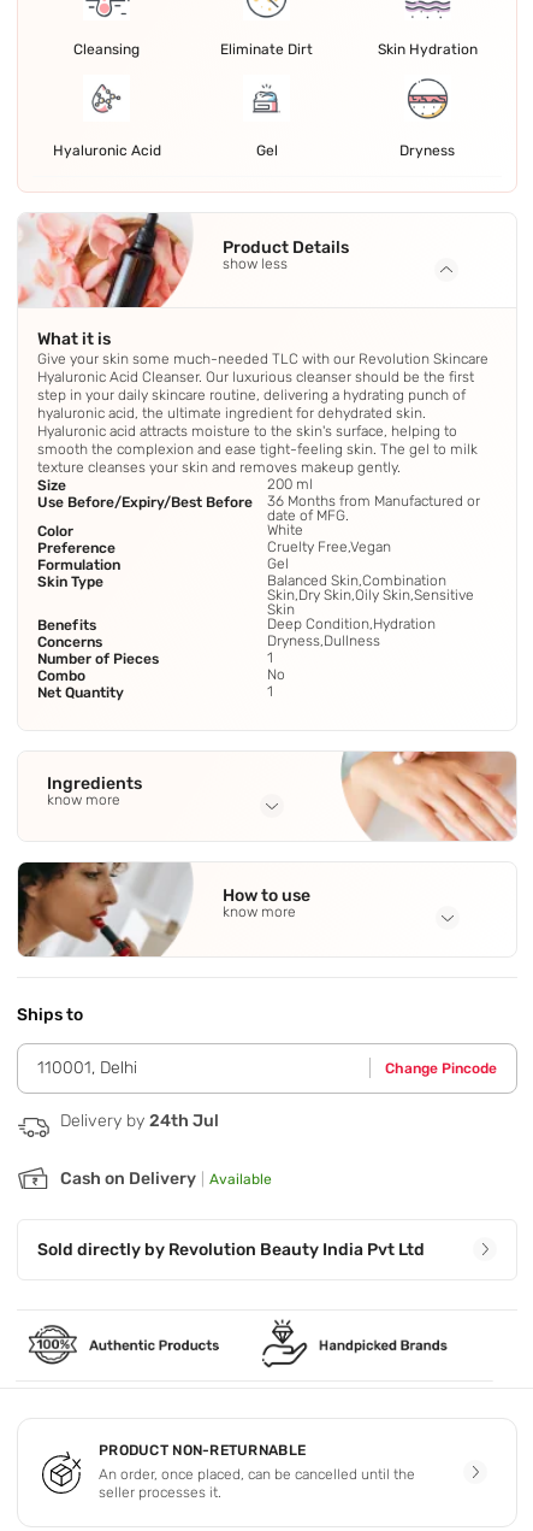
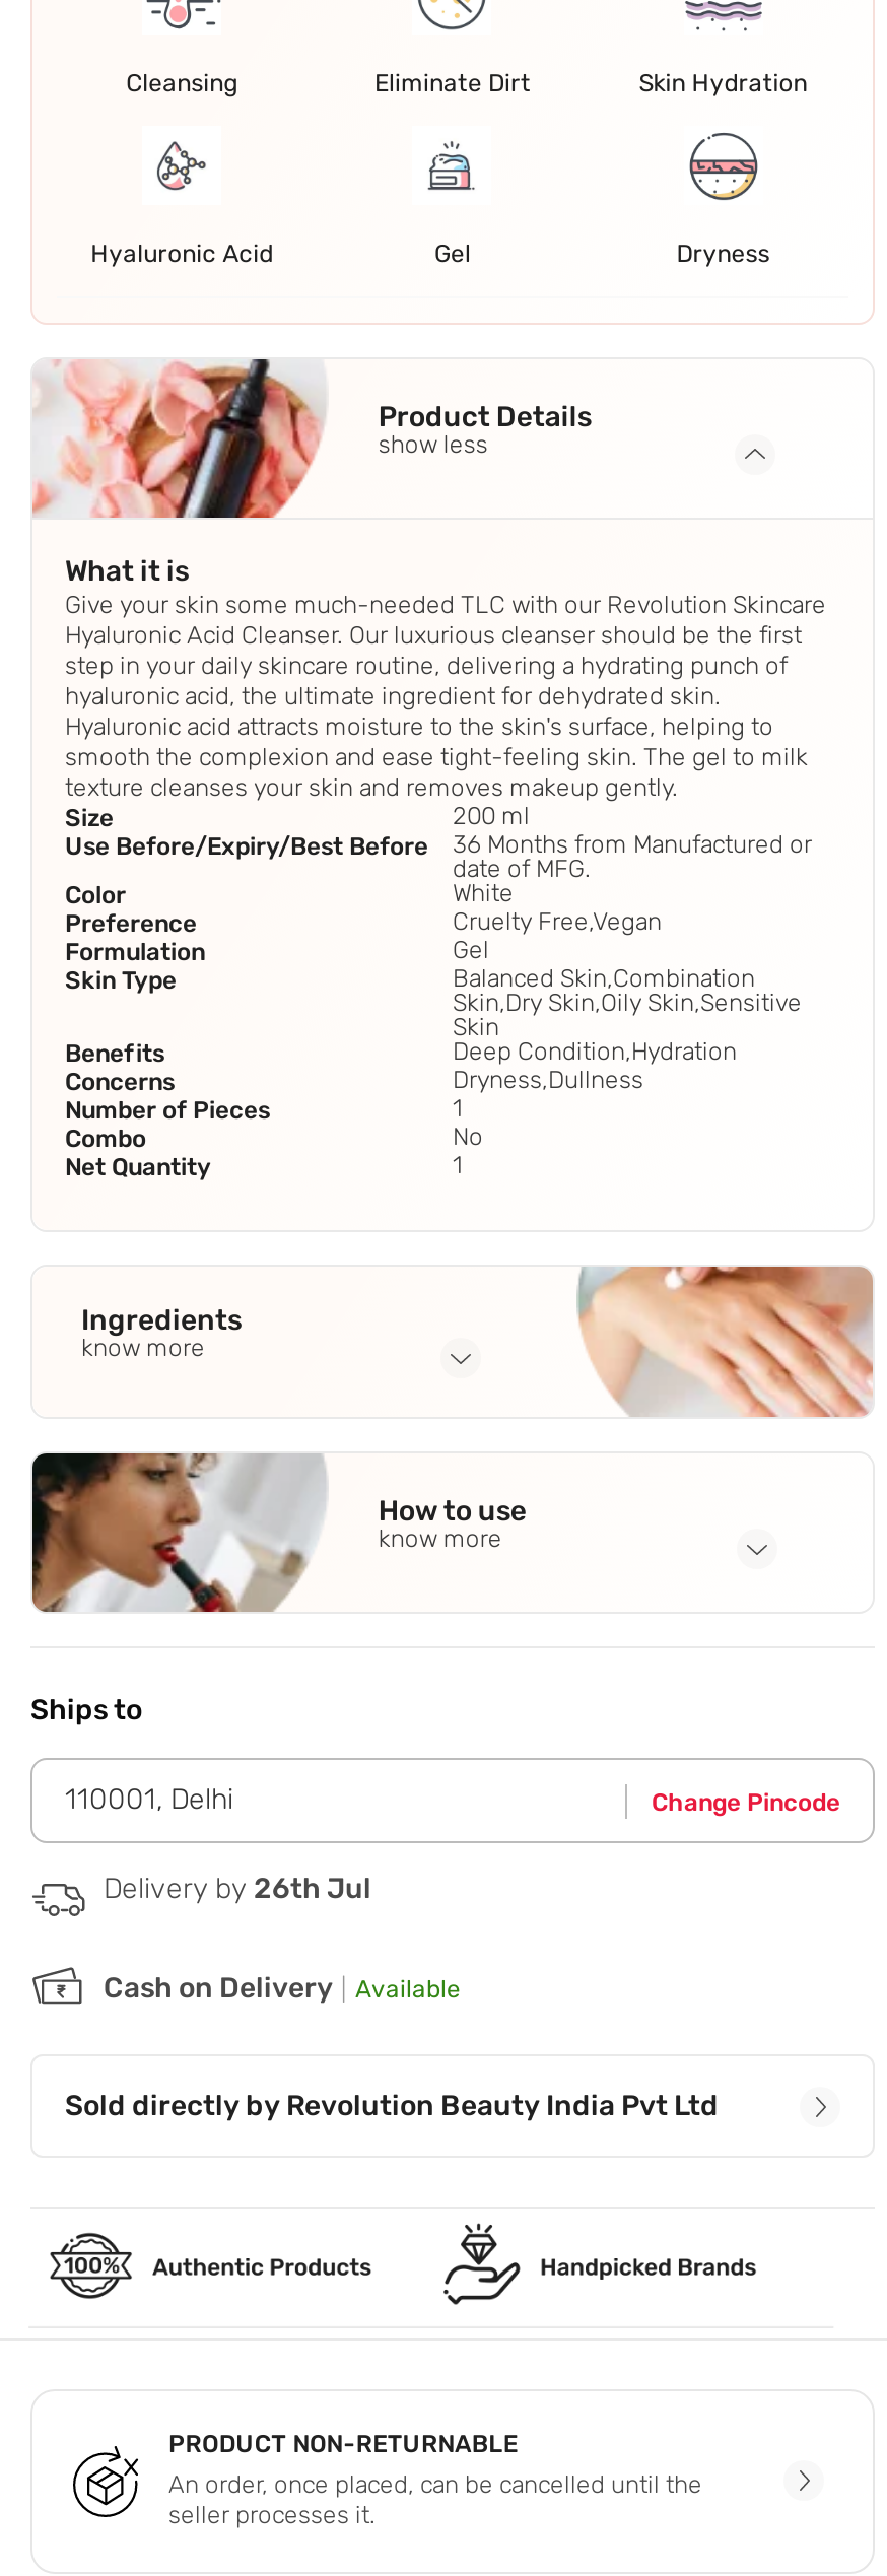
- Delivery by 24th Jul
+ Delivery by 26th Jul
